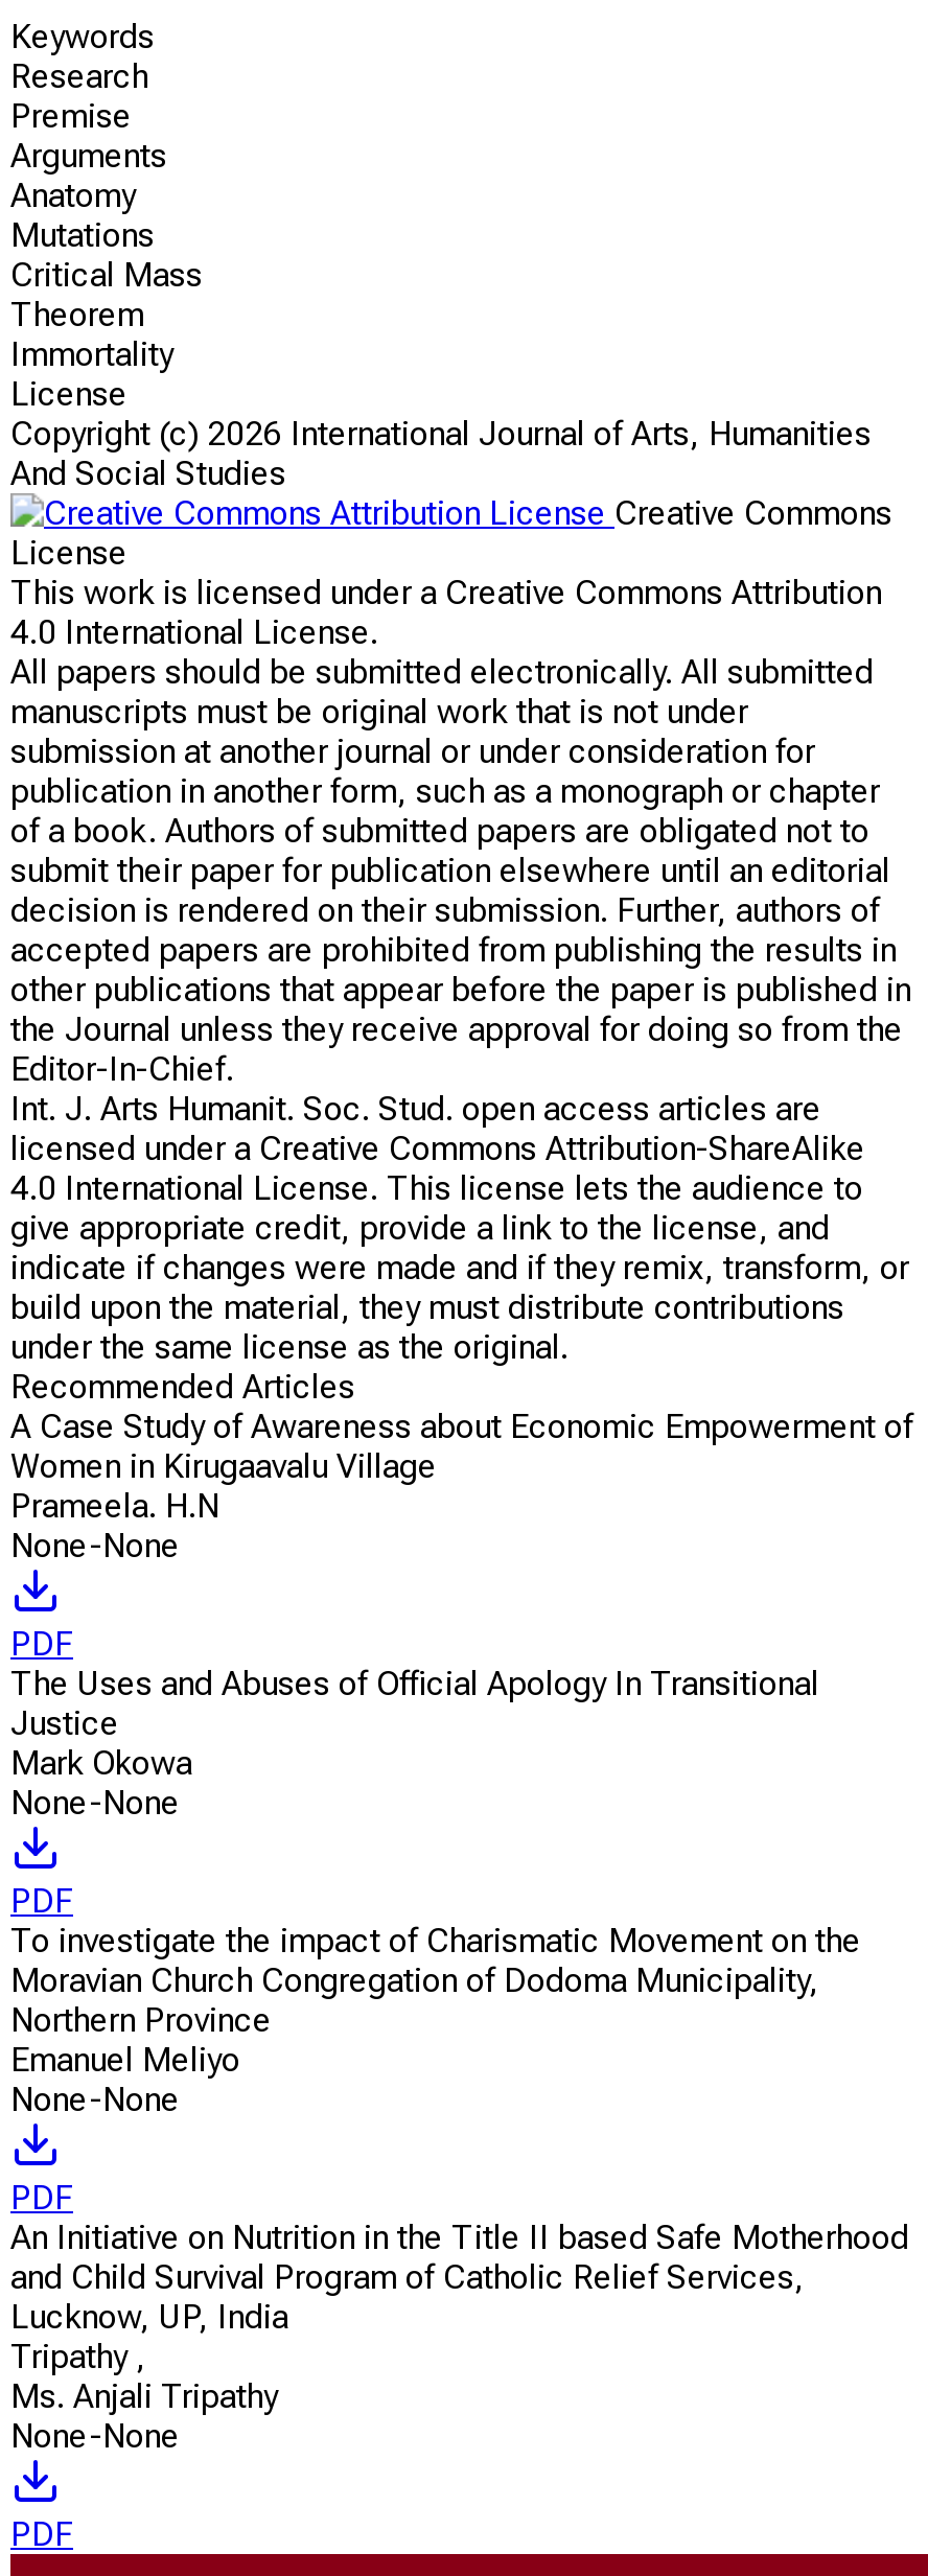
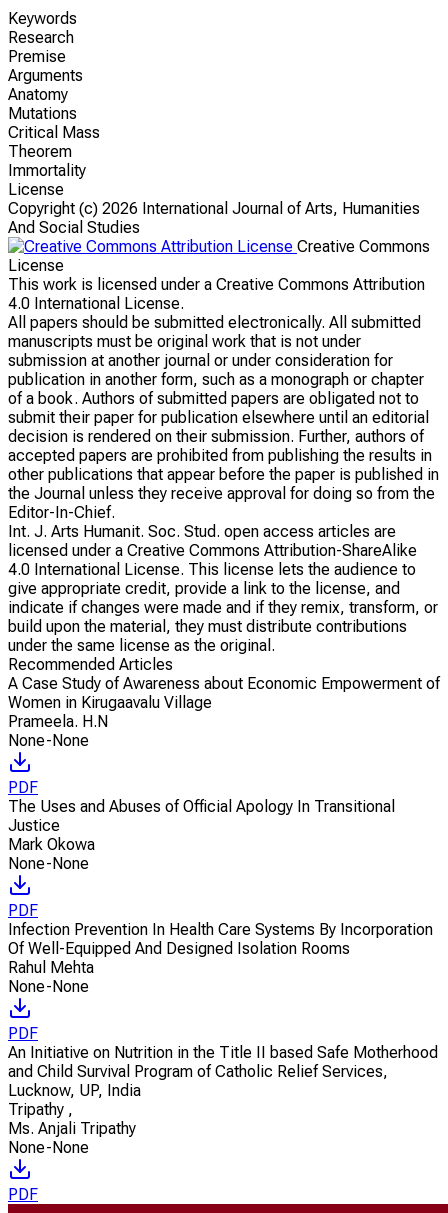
- To investigate the impact of Charismatic Movement on the
- Moravian Church Congregation of Dodoma Municipality,
- Northern Province
- Emanuel Meliyo
+ Infection Prevention In Health Care Systems By Incorporation
+ Of Well-Equipped And Designed Isolation Rooms
+ Rahul Mehta
